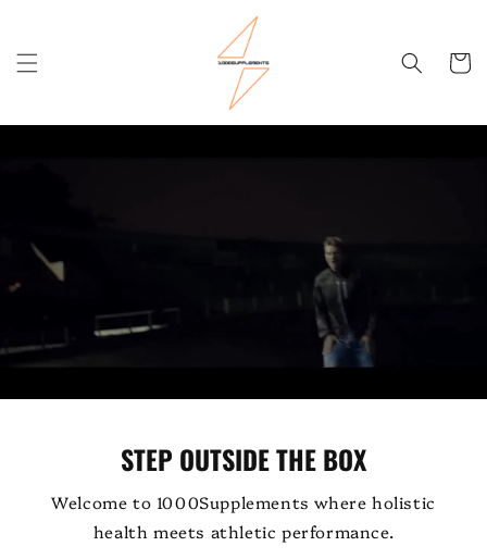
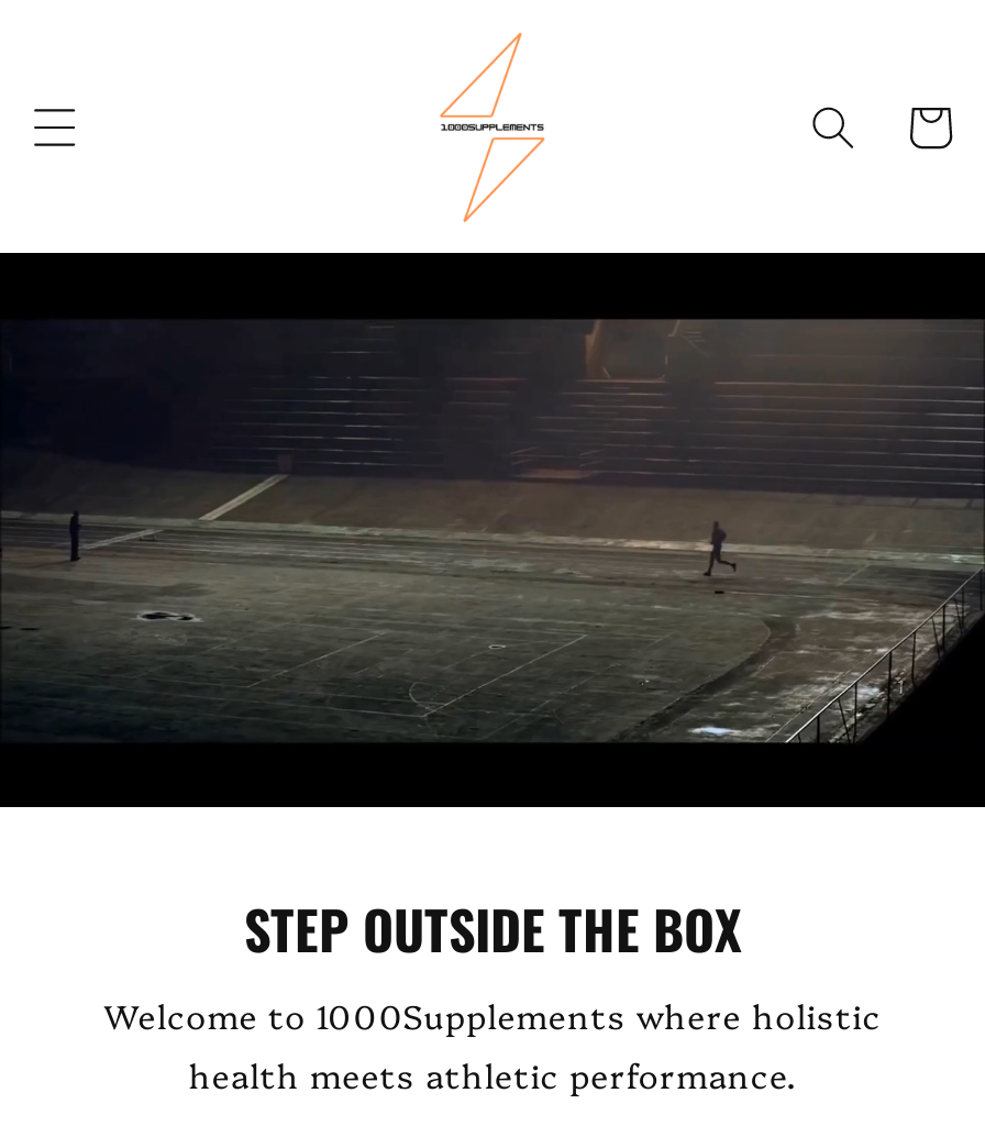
+ [image]
